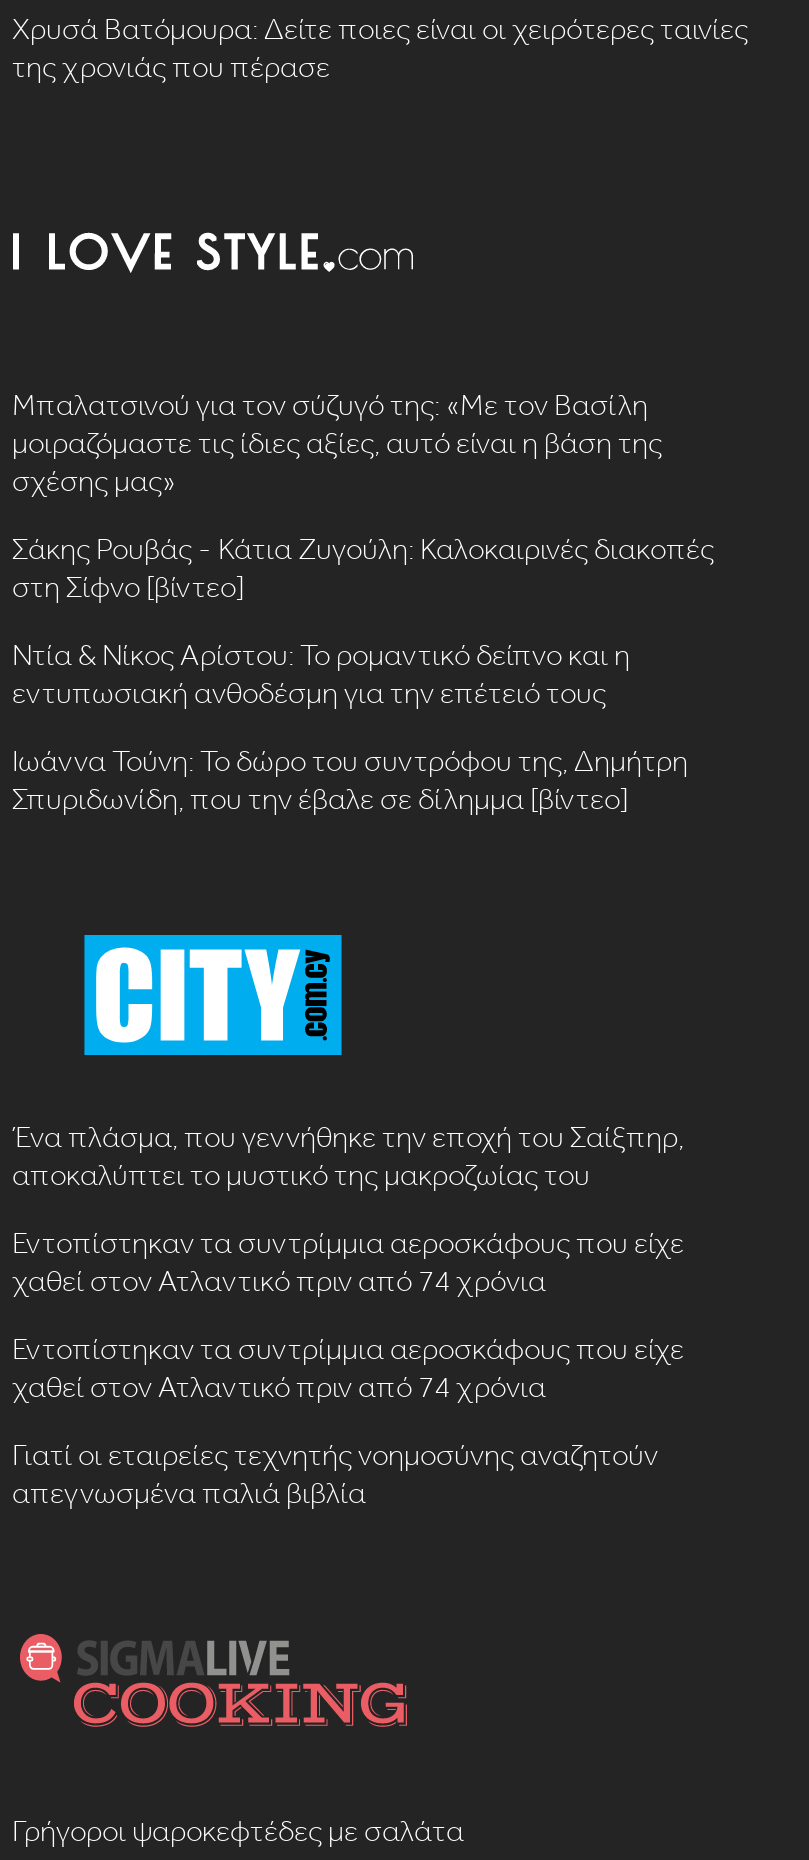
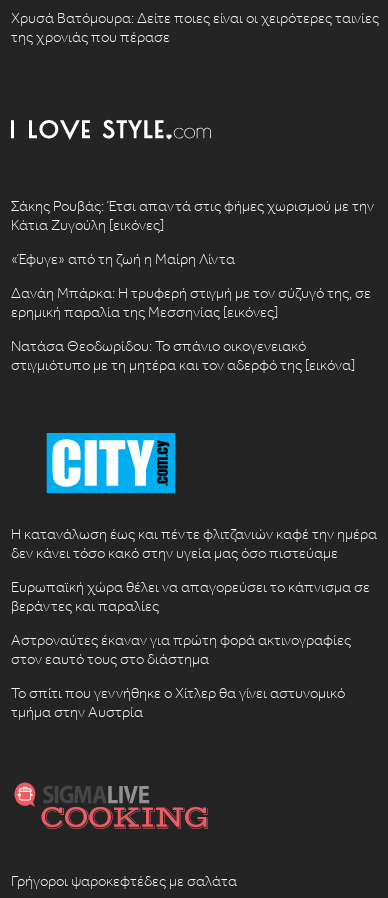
- Μπαλατσινού για τον σύζυγό της: «Με τον Βασίλη
- μοιραζόμαστε τις ίδιες αξίες, αυτό είναι η βάση της
- σχέσης μας»
+ Σάκης Ρουβάς: Έτσι απαντά στις φήμες χωρισμού με την
+ Κάτια Ζυγούλη [εικόνες]

- Σάκης Ρουβάς - Κάτια Ζυγούλη: Καλοκαιρινές διακοπές
- στη Σίφνο [βίντεο]
+ «Έφυγε» από τη ζωή η Μαίρη Λίντα

- Ντία & Νίκος Αρίστου: Το ρομαντικό δείπνο και η
- εντυπωσιακή ανθοδέσμη για την επέτειό τους
+ Δανάη Μπάρκα: Η τρυφερή στιγμή με τον σύζυγό της, σε
+ ερημική παραλία της Μεσσηνίας [εικόνες]

- Ιωάννα Τούνη: Το δώρο του συντρόφου της, Δημήτρη
- Σπυριδωνίδη, που την έβαλε σε δίλημμα [βίντεο]
+ Νατάσα Θεοδωρίδου: To σπάνιο οικογενειακό
+ στιγμιότυπο με τη μητέρα και τον αδερφό της [εικόνα]

- Ένα πλάσμα, που γεννήθηκε την εποχή του Σαίξπηρ,
- αποκαλύπτει το μυστικό της μακροζωίας του
+ H κατανάλωση έως και πέντε φλιτζανιών καφέ την ημέρα
+ δεν κάνει τόσο κακό στην υγεία μας όσο πιστεύαμε

- Εντοπίστηκαν τα συντρίμμια αεροσκάφους που είχε
- χαθεί στον Ατλαντικό πριν από 74 χρόνια
+ Ευρωπαϊκή χώρα θέλει να απαγορεύσει το κάπνισμα σε
+ βεράντες και παραλίες

- Εντοπίστηκαν τα συντρίμμια αεροσκάφους που είχε
- χαθεί στον Ατλαντικό πριν από 74 χρόνια
+ Αστροναύτες έκαναν για πρώτη φορά ακτινογραφίες
+ στον εαυτό τους στο διάστημα

- Γιατί οι εταιρείες τεχνητής νοημοσύνης αναζητούν
- απεγνωσμένα παλιά βιβλία
+ Το σπίτι που γεννήθηκε ο Χίτλερ θα γίνει αστυνομικό
+ τμήμα στην Αυστρία
